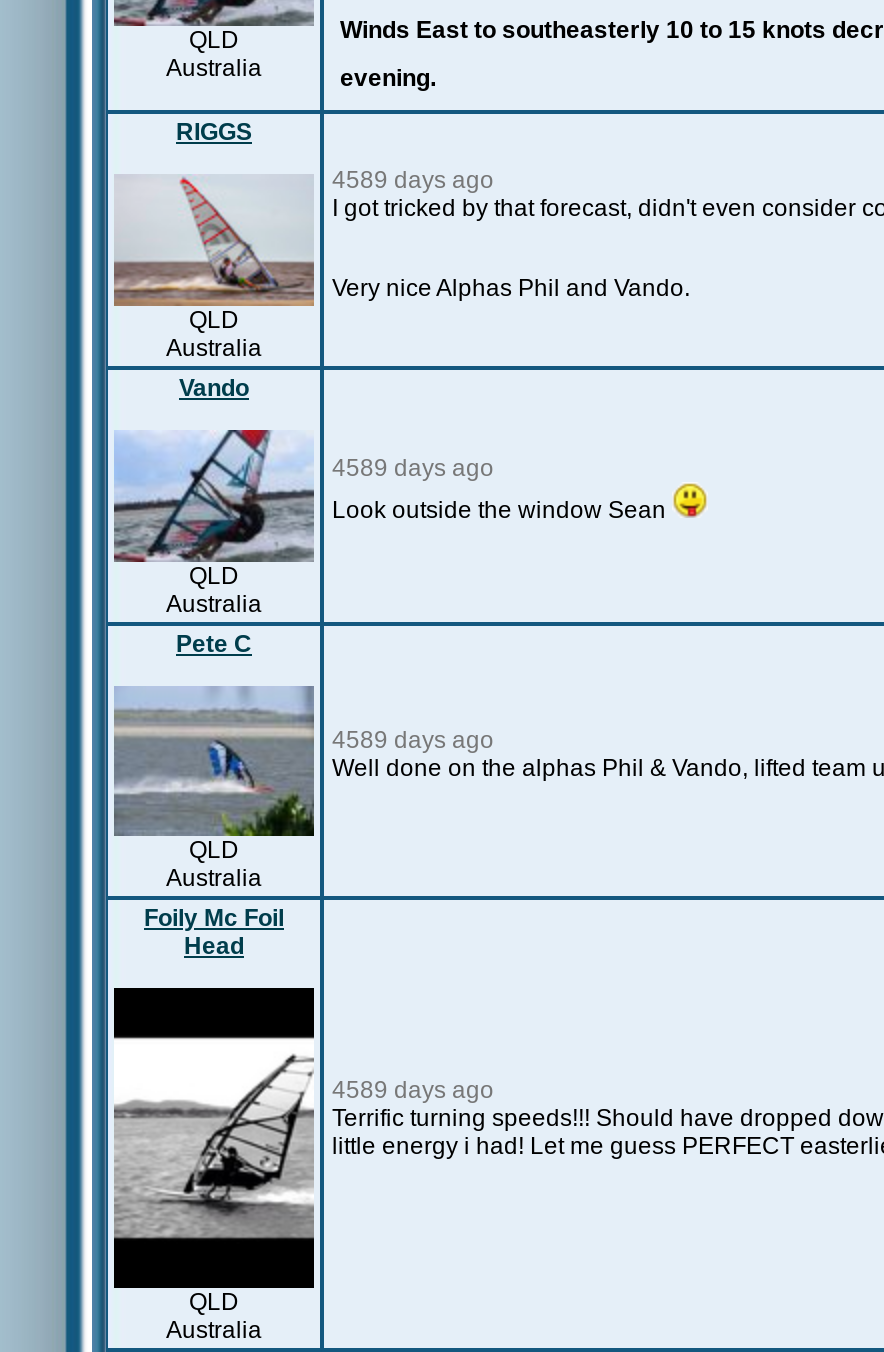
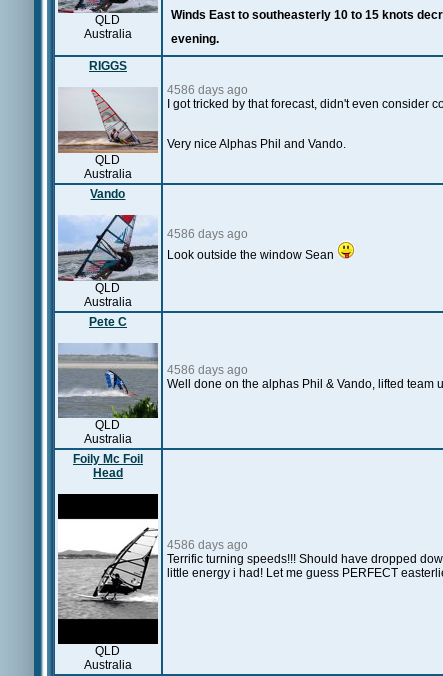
- 4589 days ago
+ 4586 days ago

- 4589 days ago
+ 4586 days ago

- 4589 days ago
+ 4586 days ago

- 4589 days ago
+ 4586 days ago
